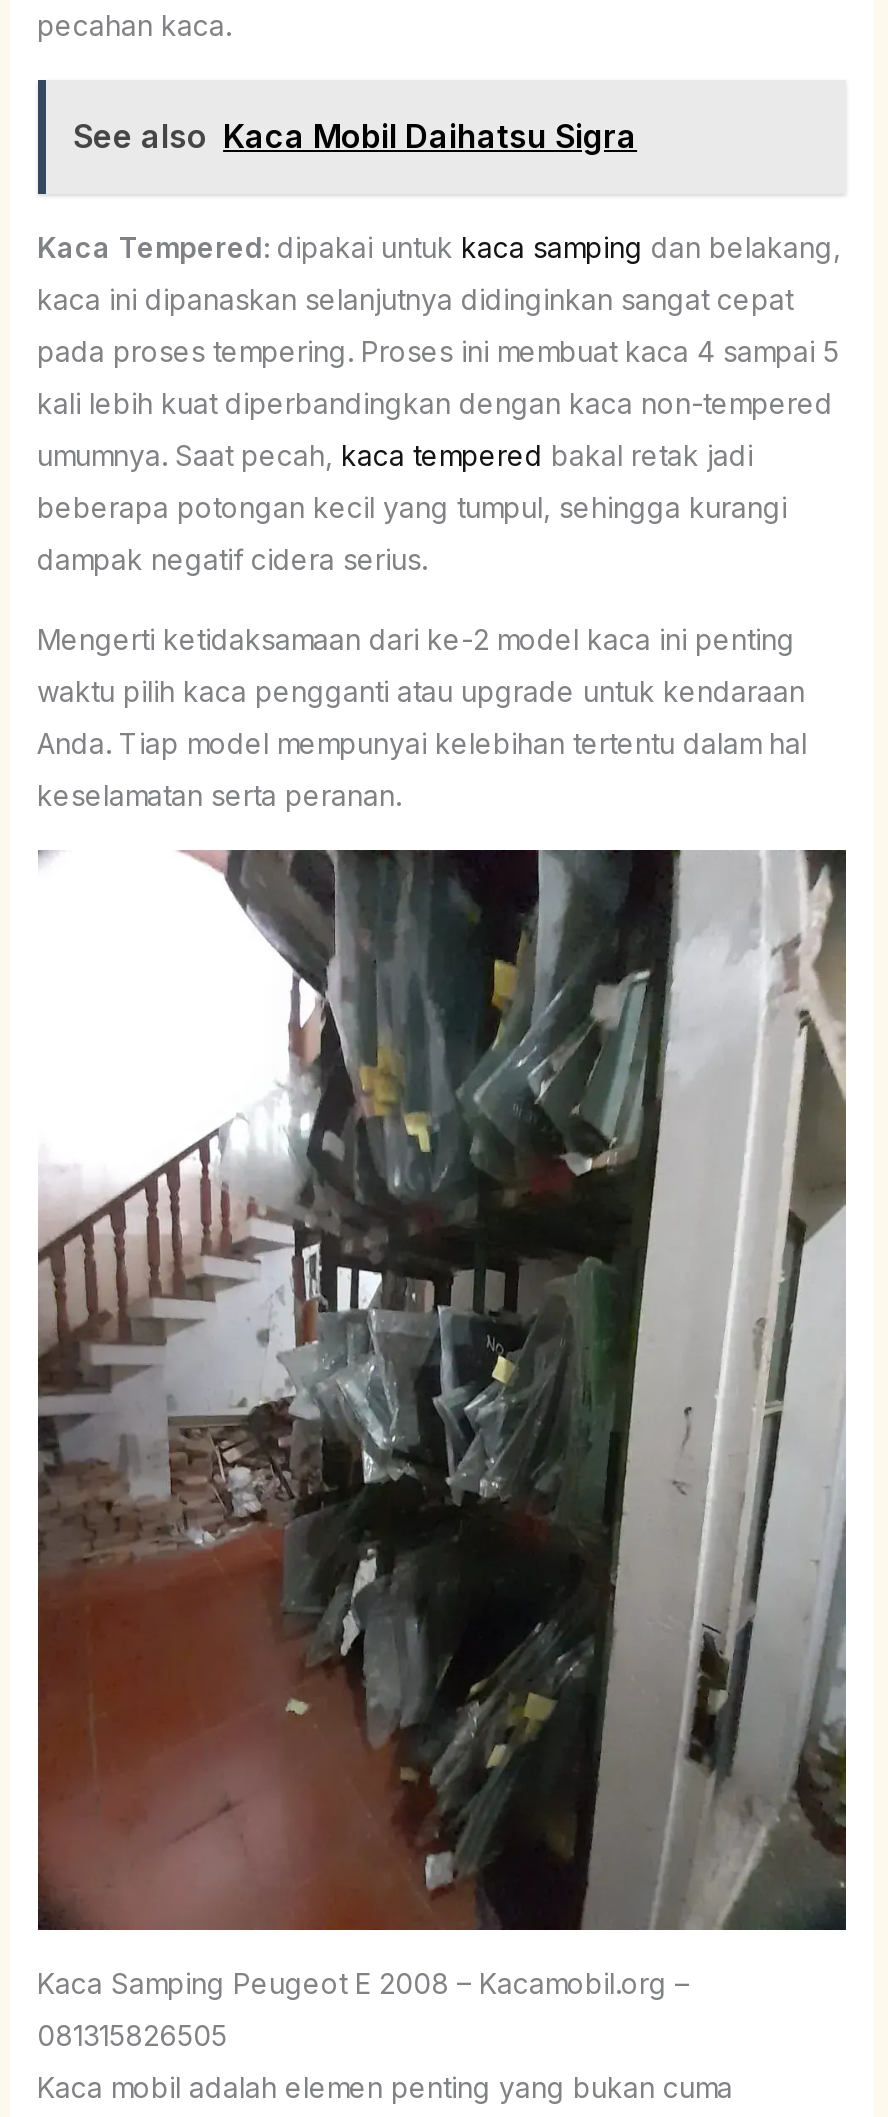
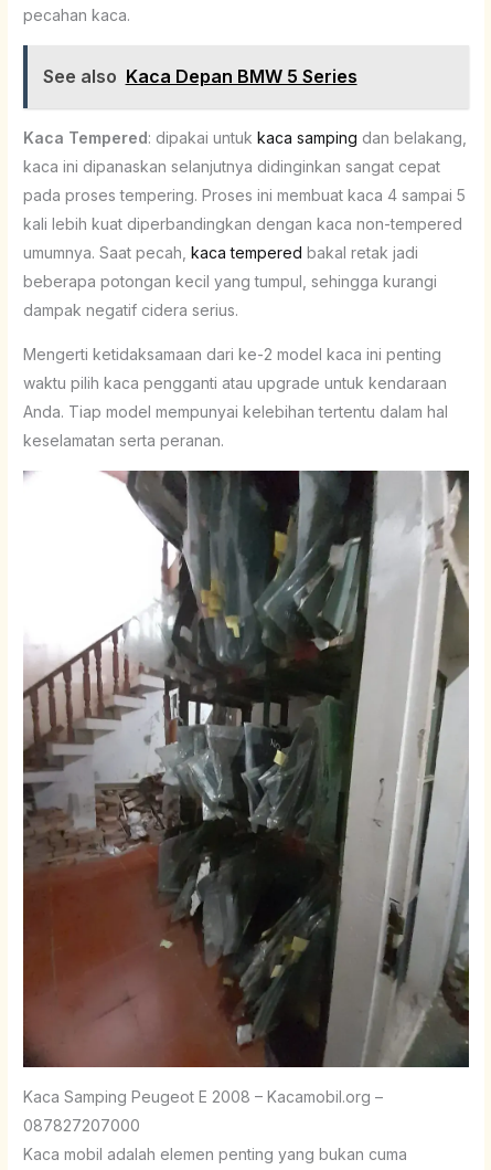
- See also Kaca Mobil Daihatsu Sigra
+ See also Kaca Depan BMW 5 Series

- 081315826505
+ 087827207000
